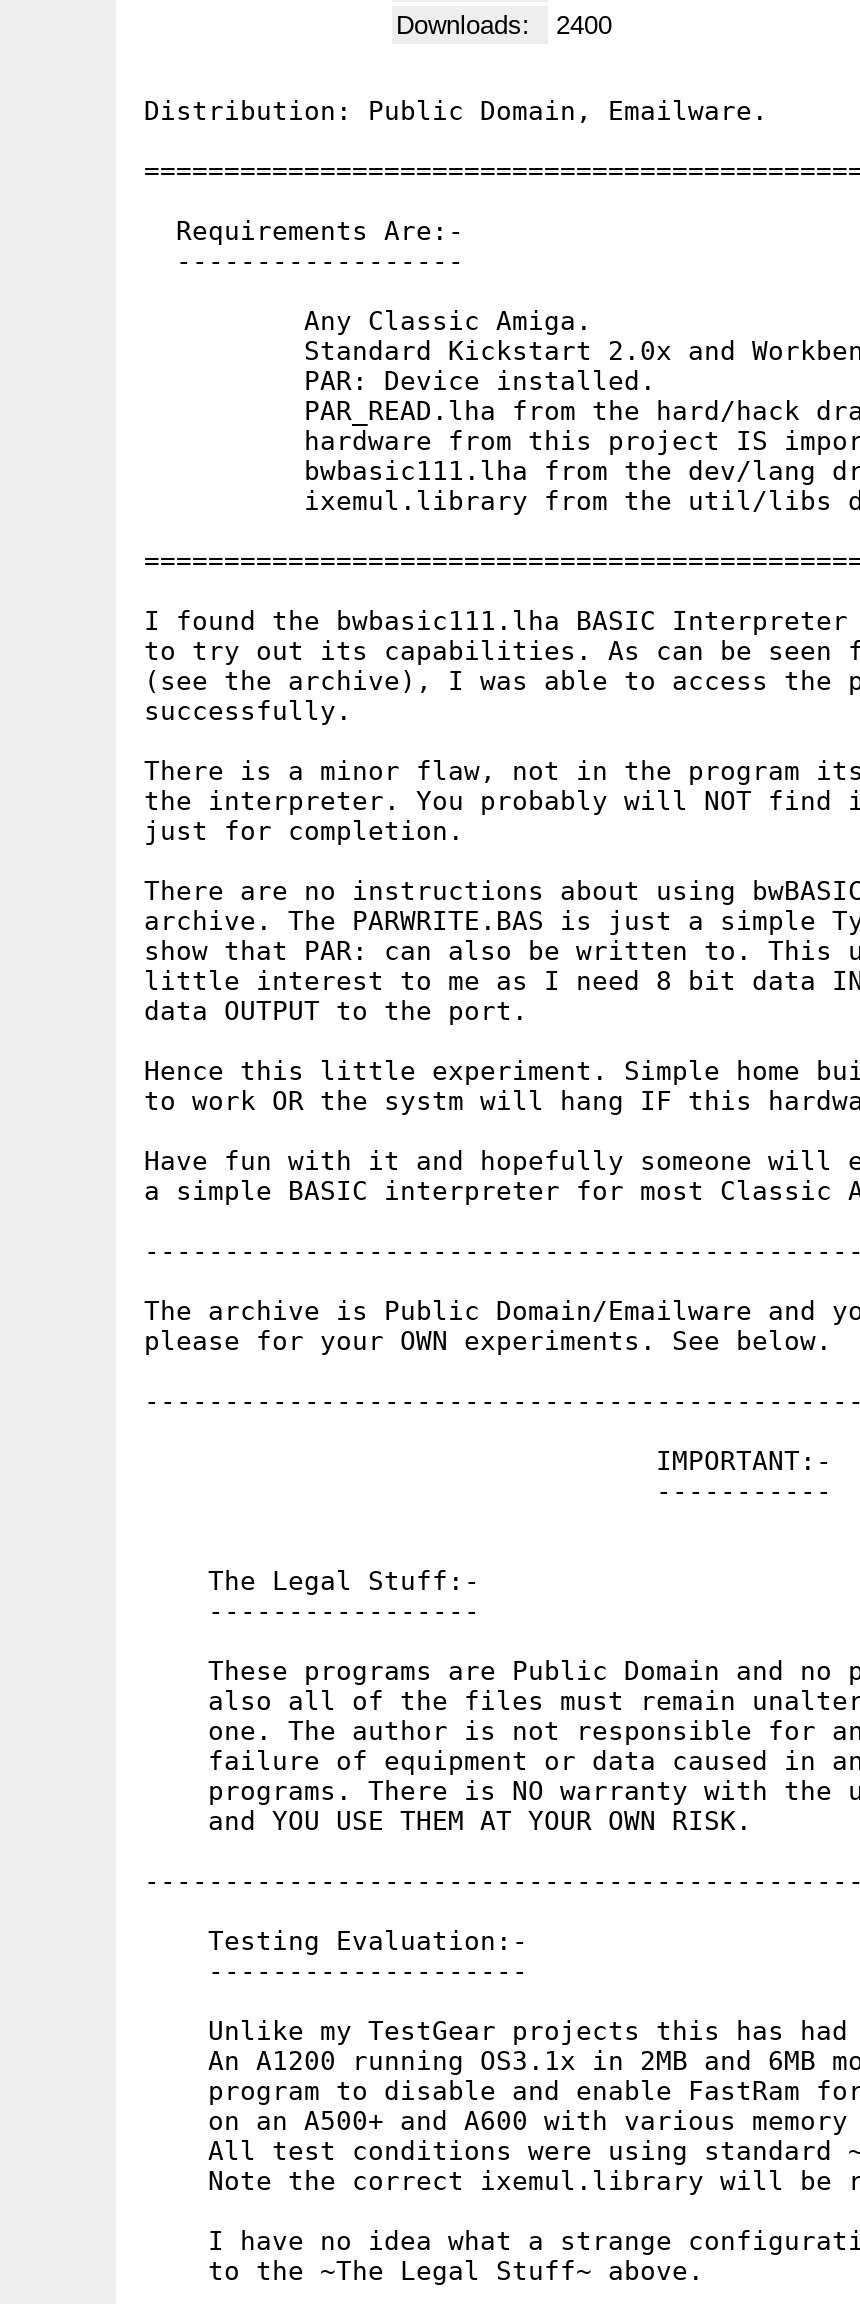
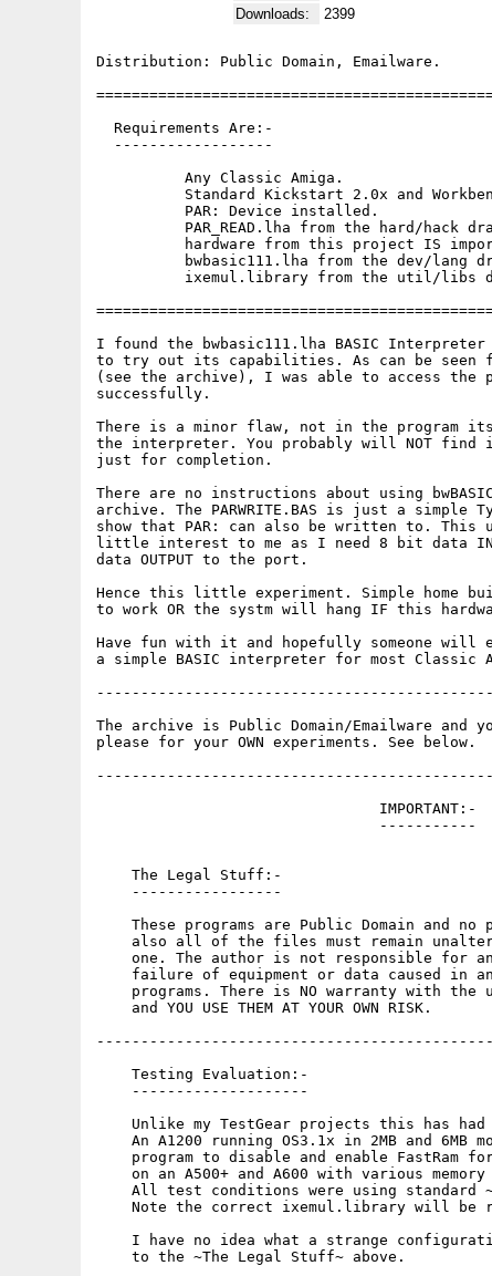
- Downloads: 2400
+ Downloads: 2399
